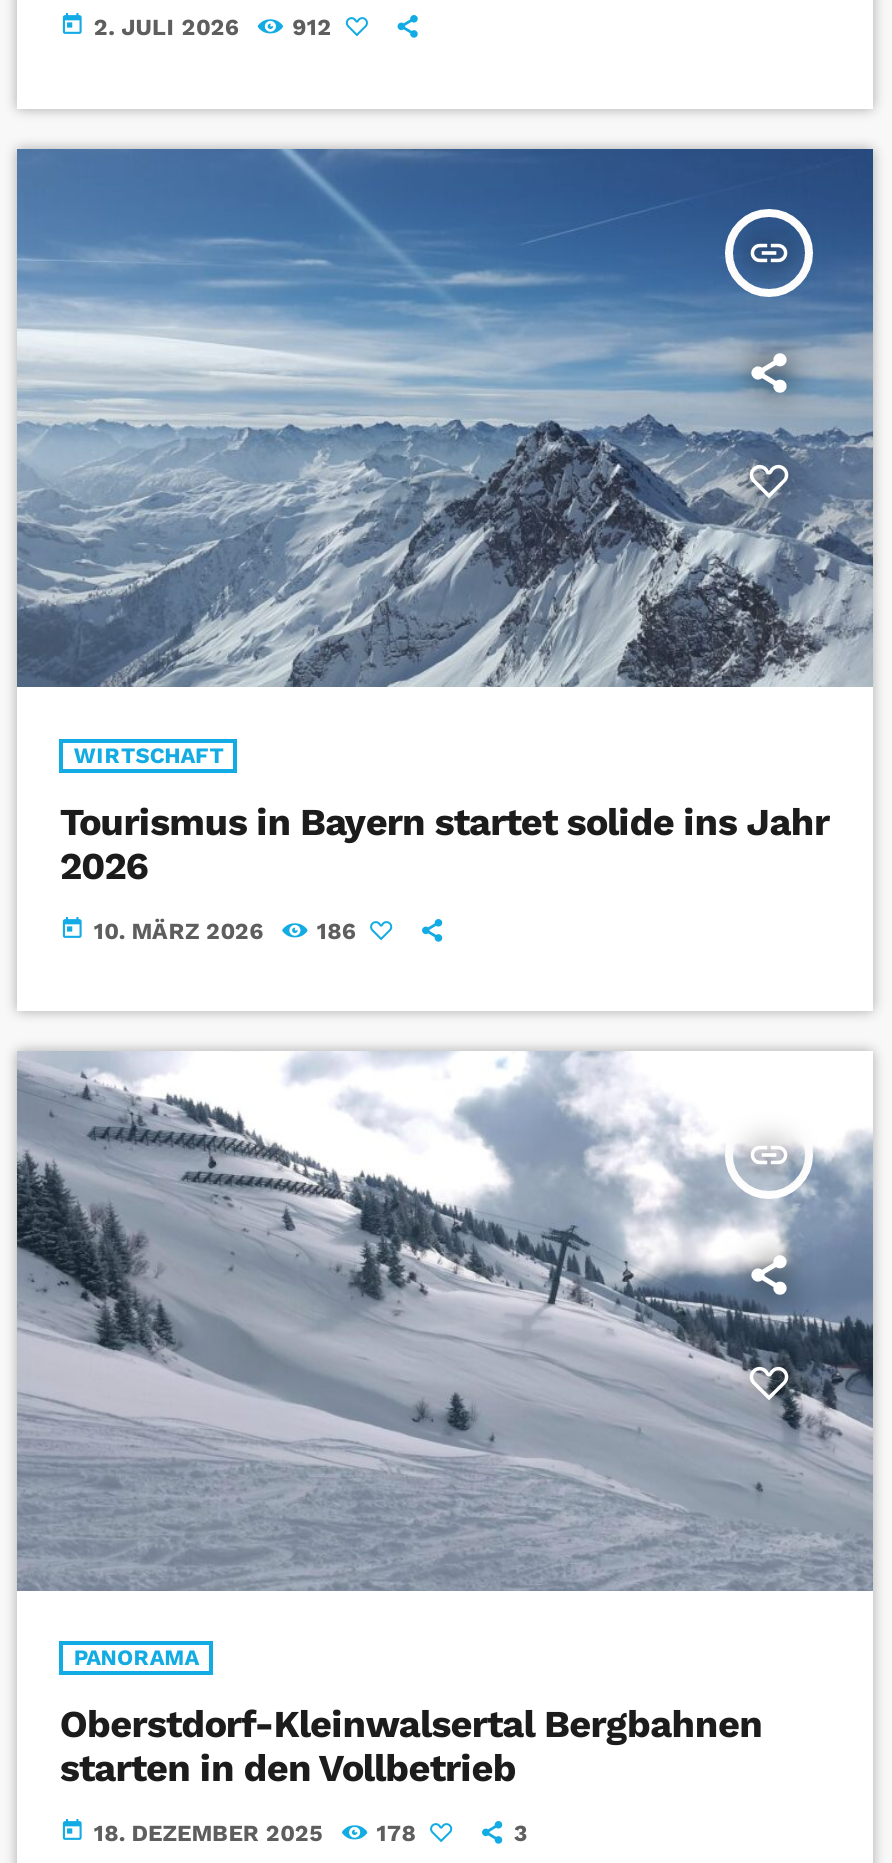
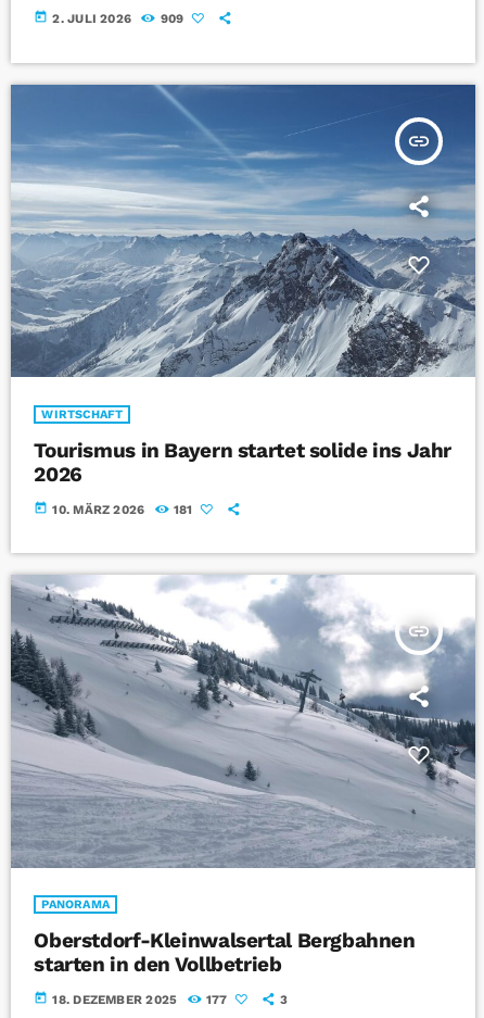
- 912
+ 909

- 186
+ 181

- 178
+ 177
